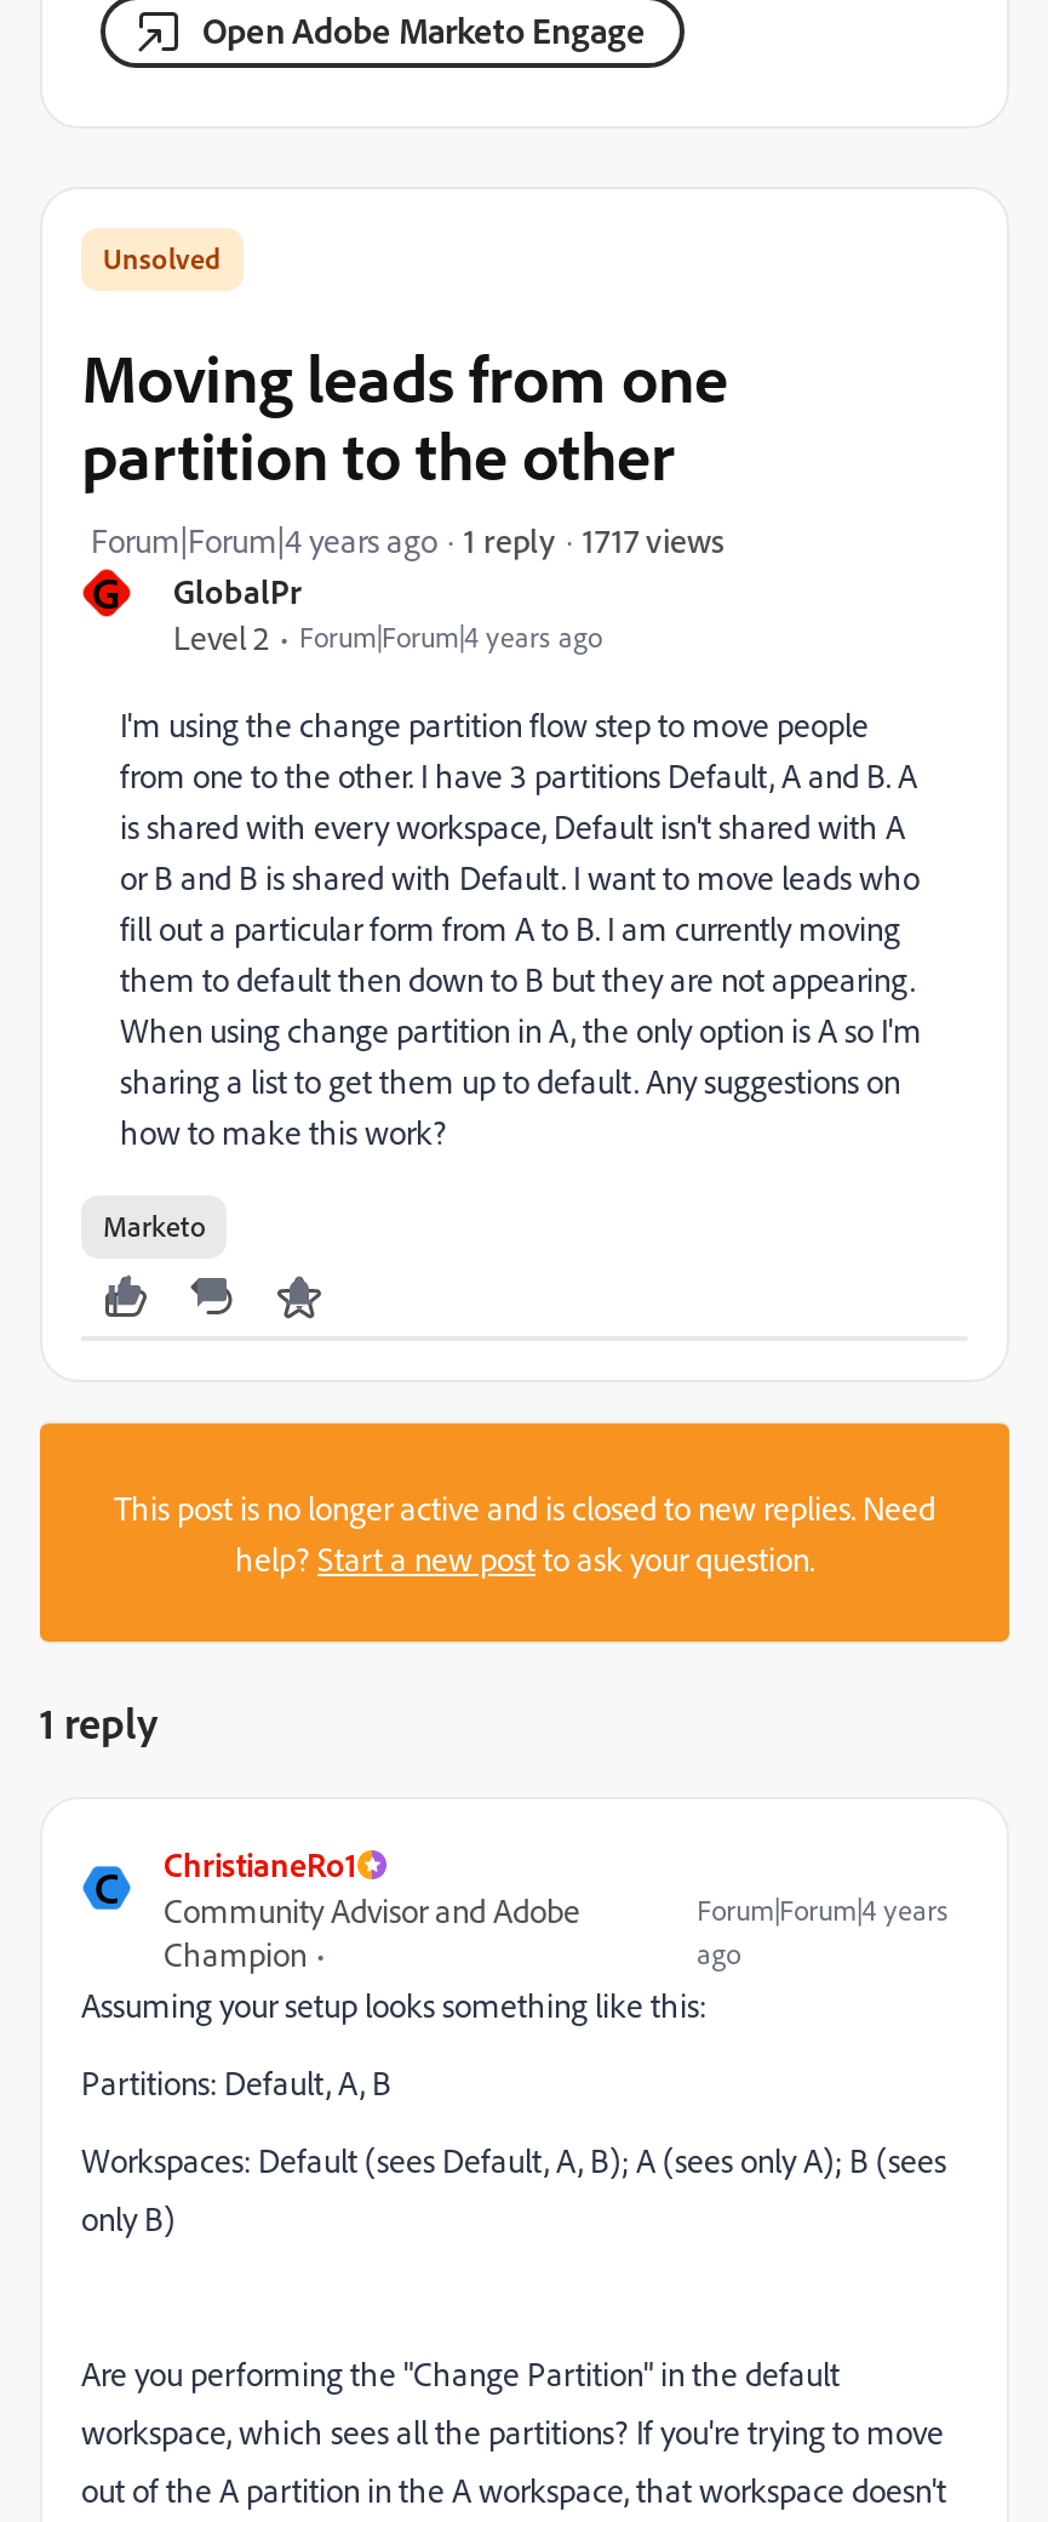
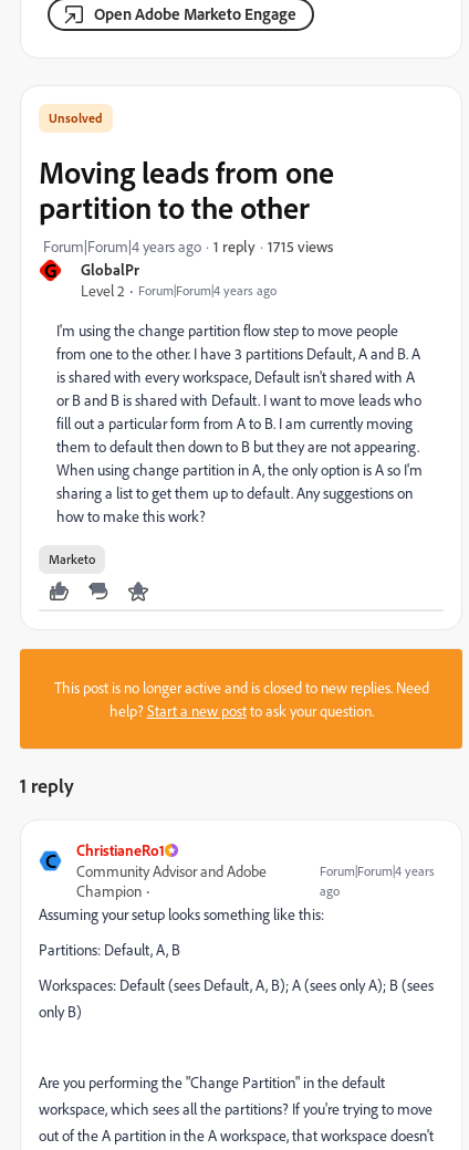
- 1717 views
+ 1715 views
